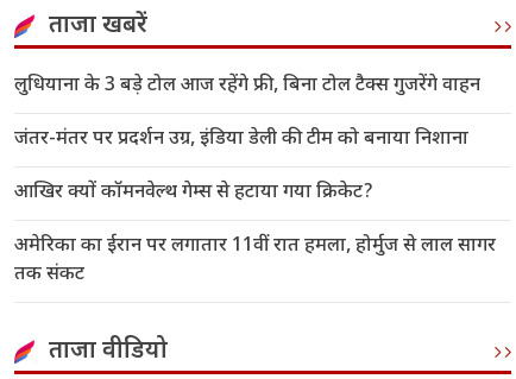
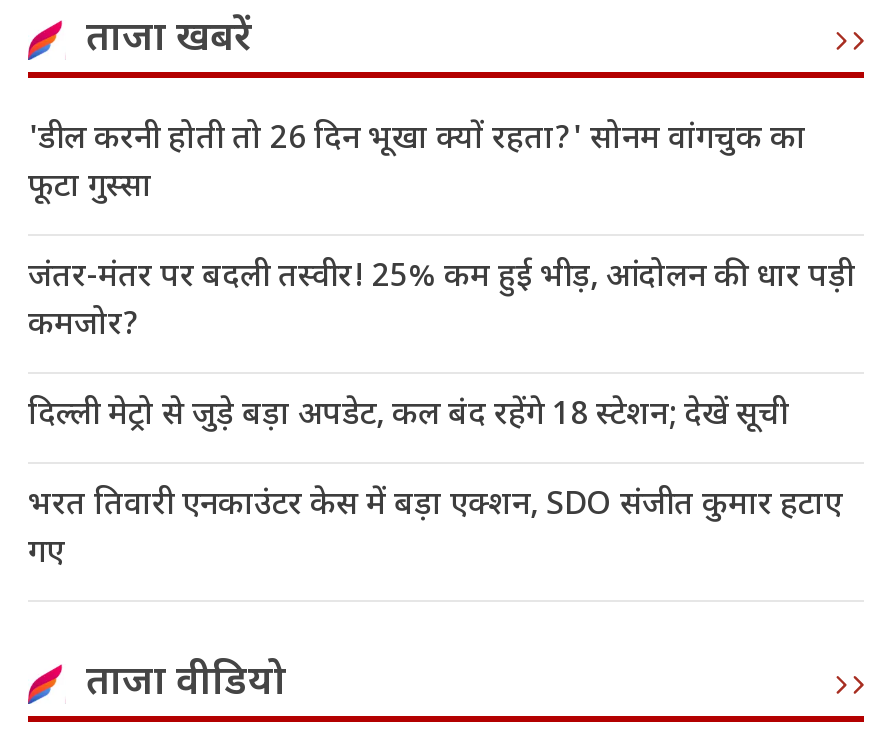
- लुधियाना के 3 बड़े टोल आज रहेंगे फ्री, बिना टोल टैक्स गुजरेंगे वाहन
+ 'डील करनी होती तो 26 दिन भूखा क्यों रहता?' सोनम वांगचुक का
+ फूटा गुस्सा

- जंतर-मंतर पर प्रदर्शन उग्र, इंडिया डेली की टीम को बनाया निशाना
+ जंतर-मंतर पर बदली तस्वीर! 25% कम हुई भीड़, आंदोलन की धार पड़ी
+ कमजोर?

- आखिर क्यों कॉमनवेल्थ गेम्स से हटाया गया क्रिकेट?
+ दिल्ली मेट्रो से जुड़े बड़ा अपडेट, कल बंद रहेंगे 18 स्टेशन; देखें सूची

- अमेरिका का ईरान पर लगातार 11वीं रात हमला, होर्मुज से लाल सागर
- तक संकट
+ भरत तिवारी एनकाउंटर केस में बड़ा एक्शन, SDO संजीत कुमार हटाए
+ गए
